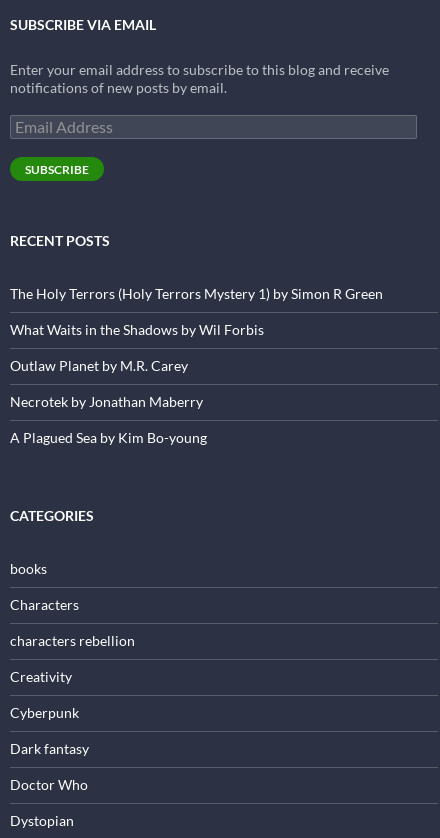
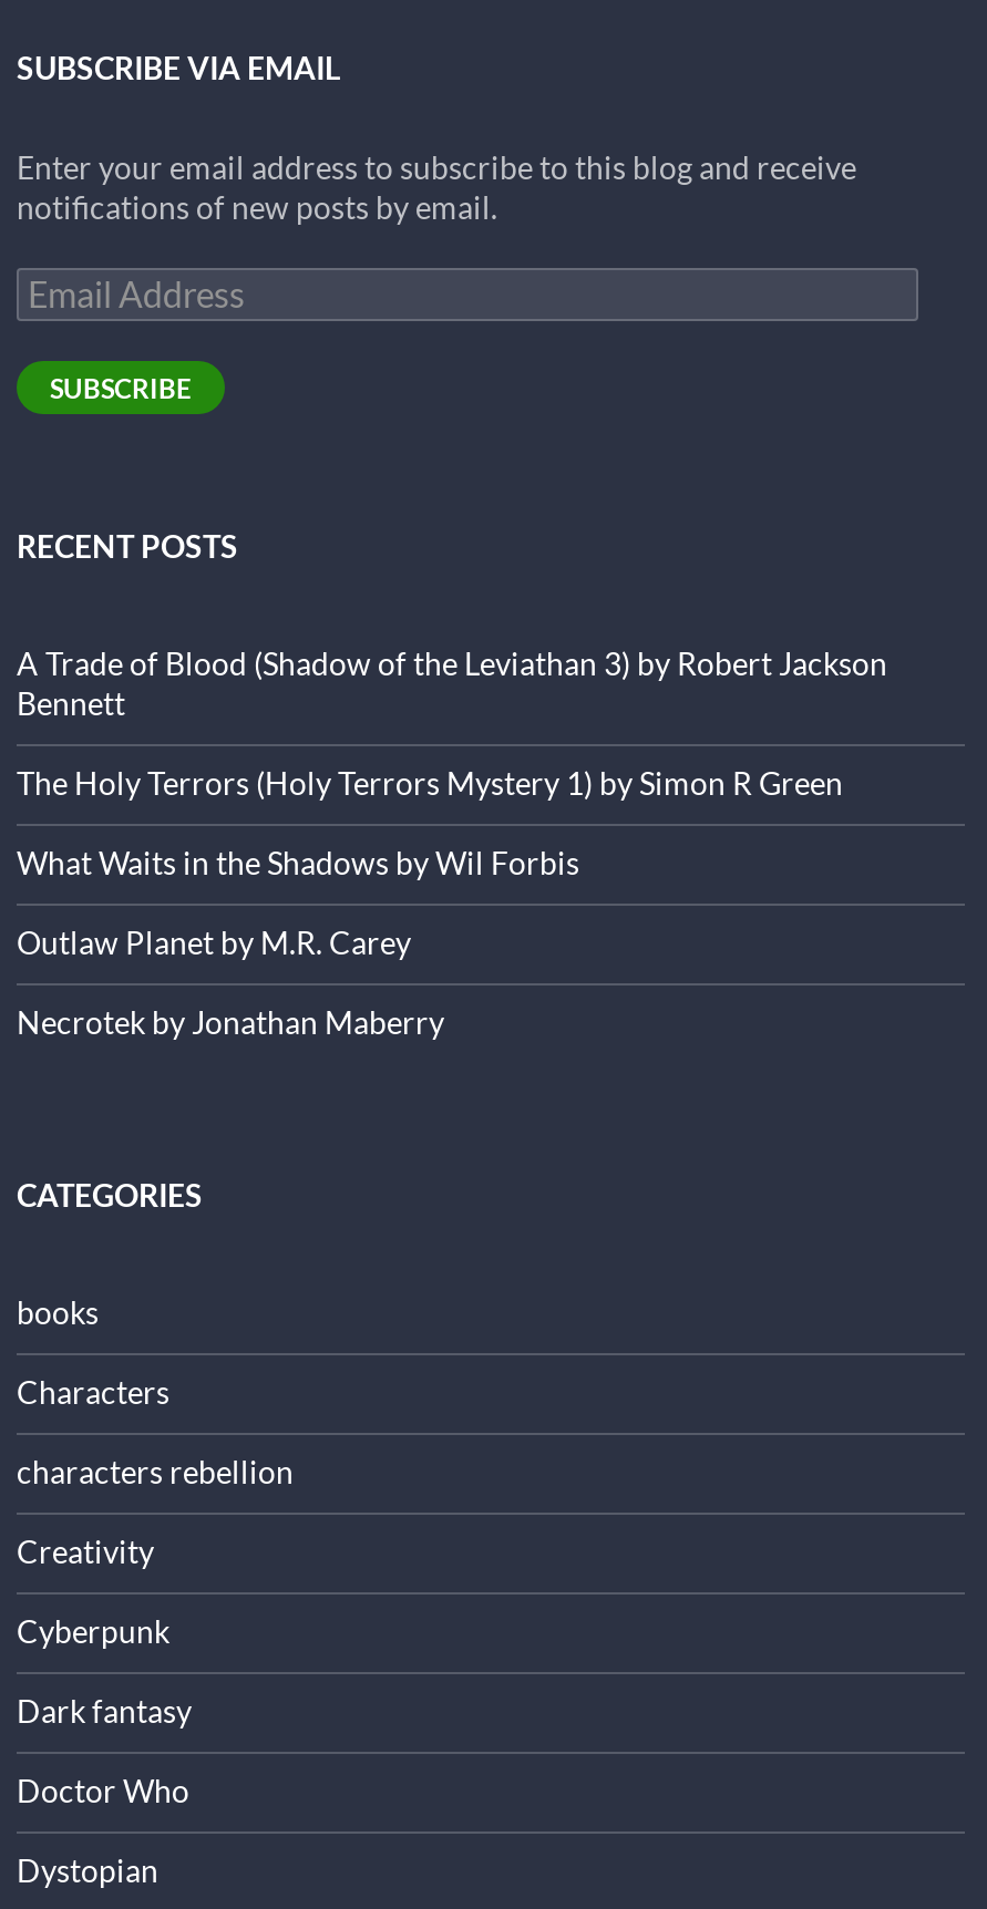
+ A Trade of Blood (Shadow of the Leviathan 3) by Robert Jackson
+ Bennett

moved down: The Holy Terrors (Holy Terrors Mystery 1) by Simon R Green | What Waits in the Shadows by Wil Forbis | Outlaw Planet by M.R. Carey | Necrotek by Jonathan Maberry

- A Plagued Sea by Kim Bo-young
